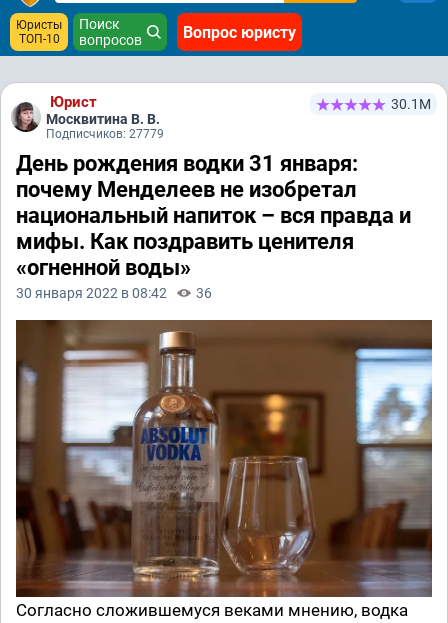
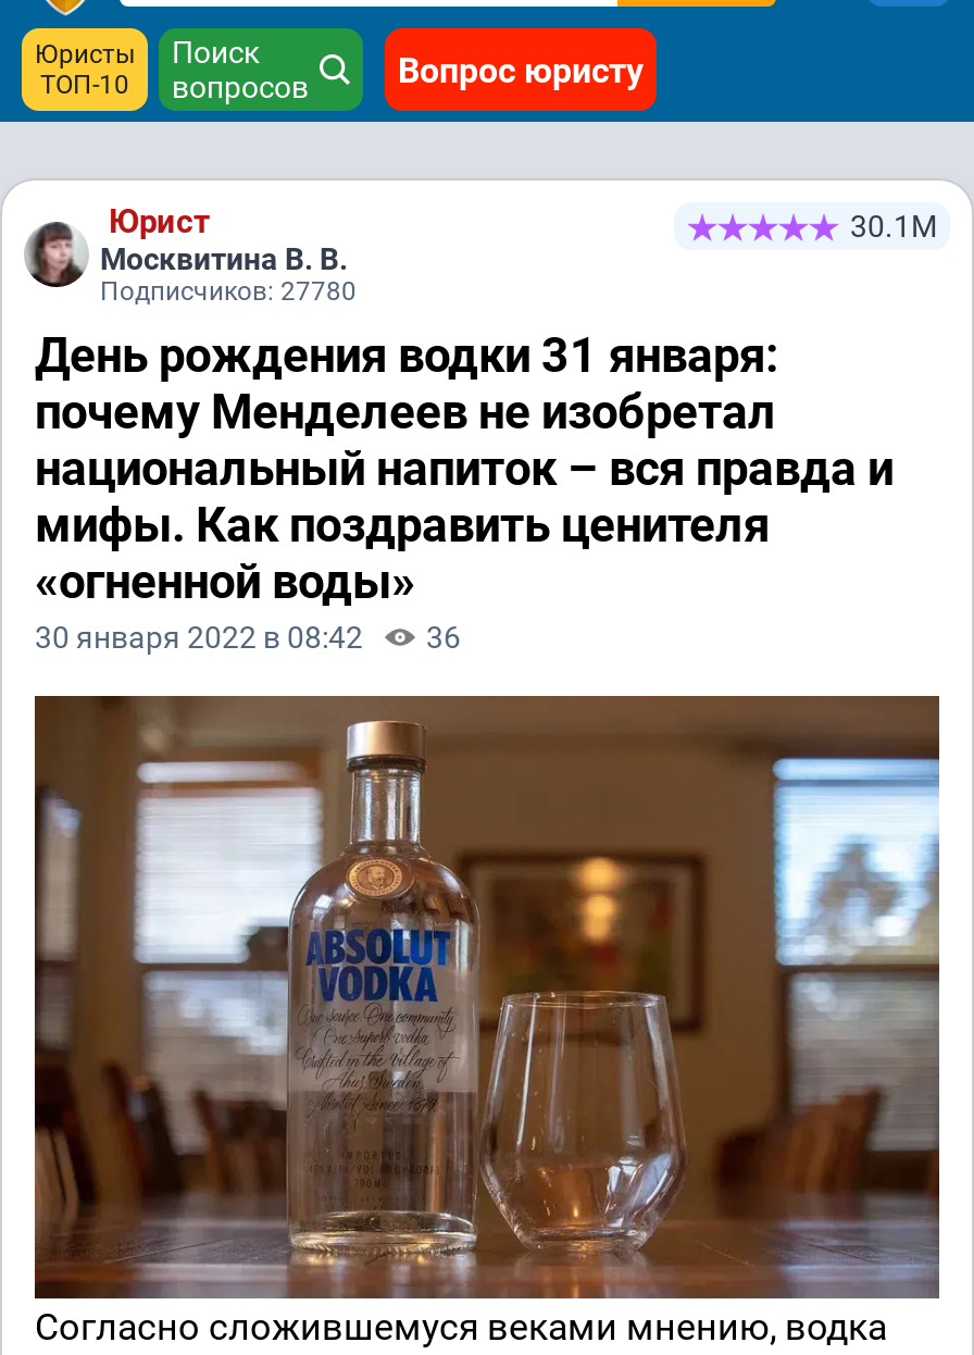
- Подписчиков: 27779
+ Подписчиков: 27780
